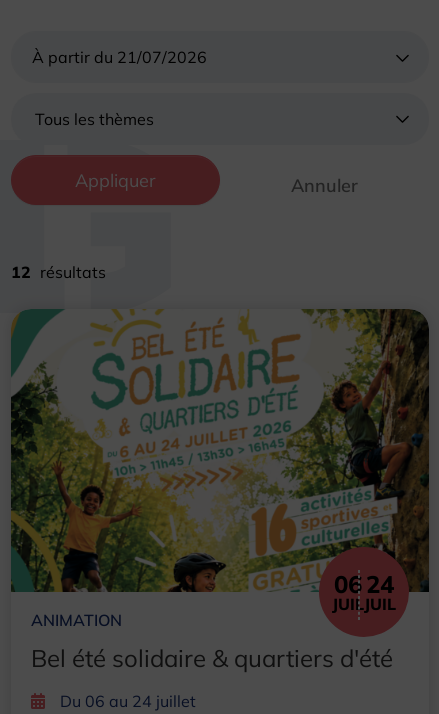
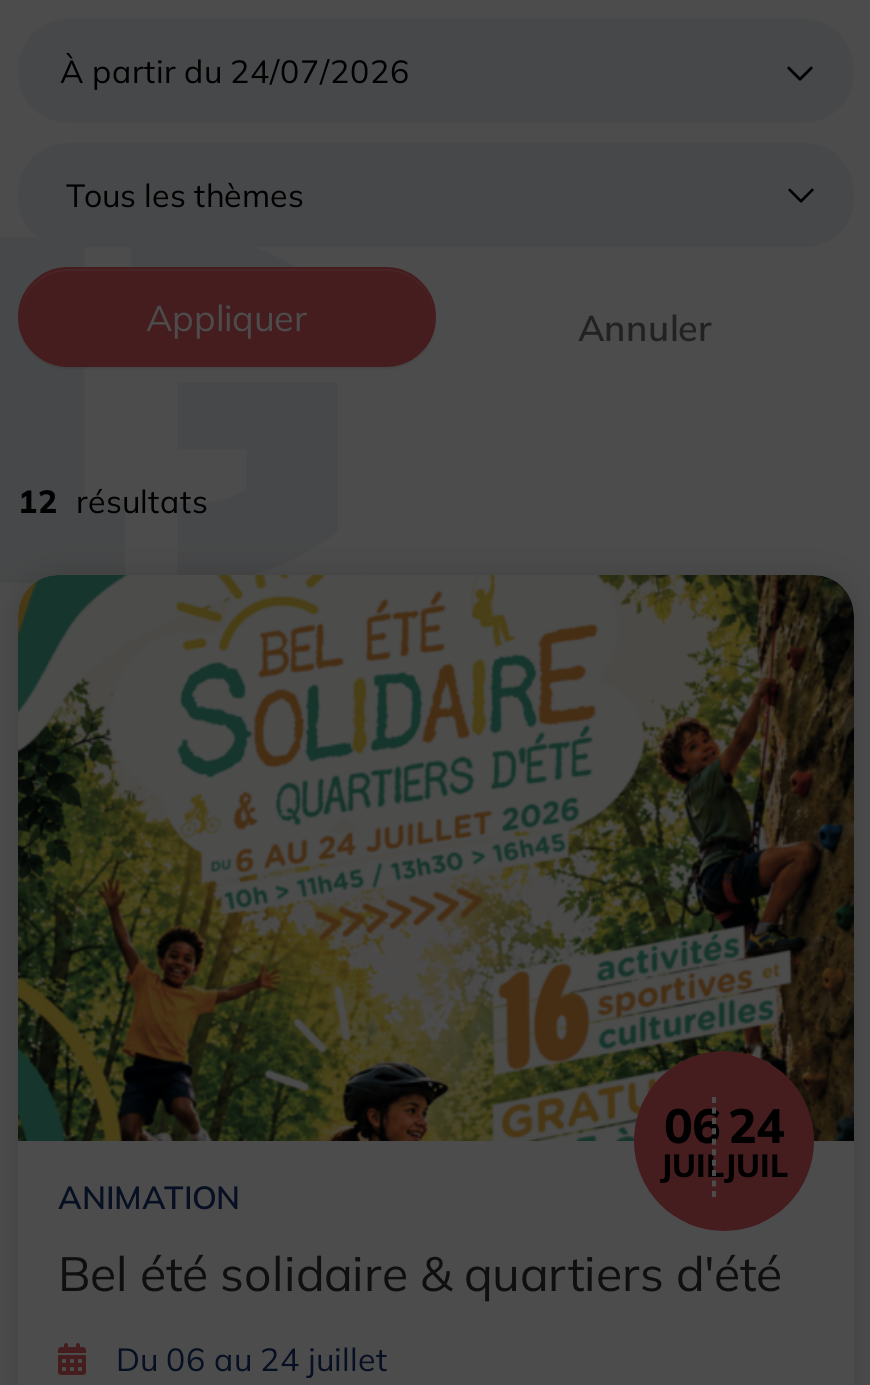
- À partir du 21/07/2026
+ À partir du 24/07/2026
